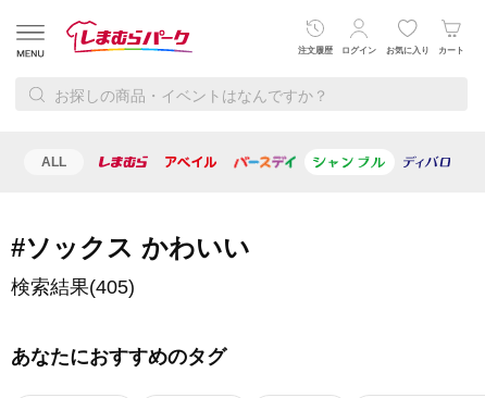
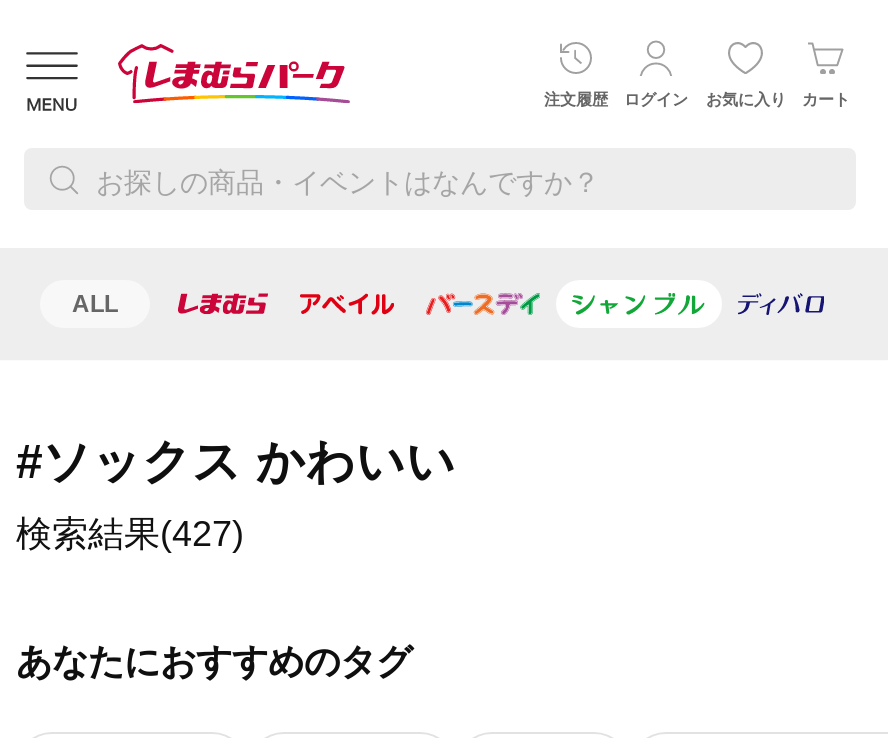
- 検索結果(405)
+ 検索結果(427)
